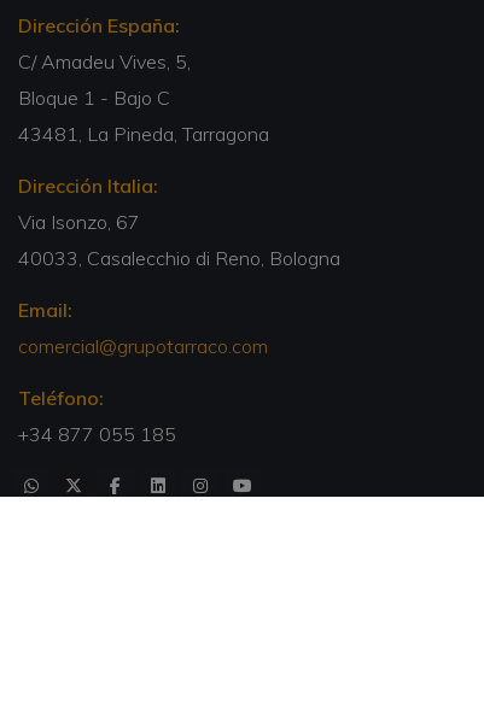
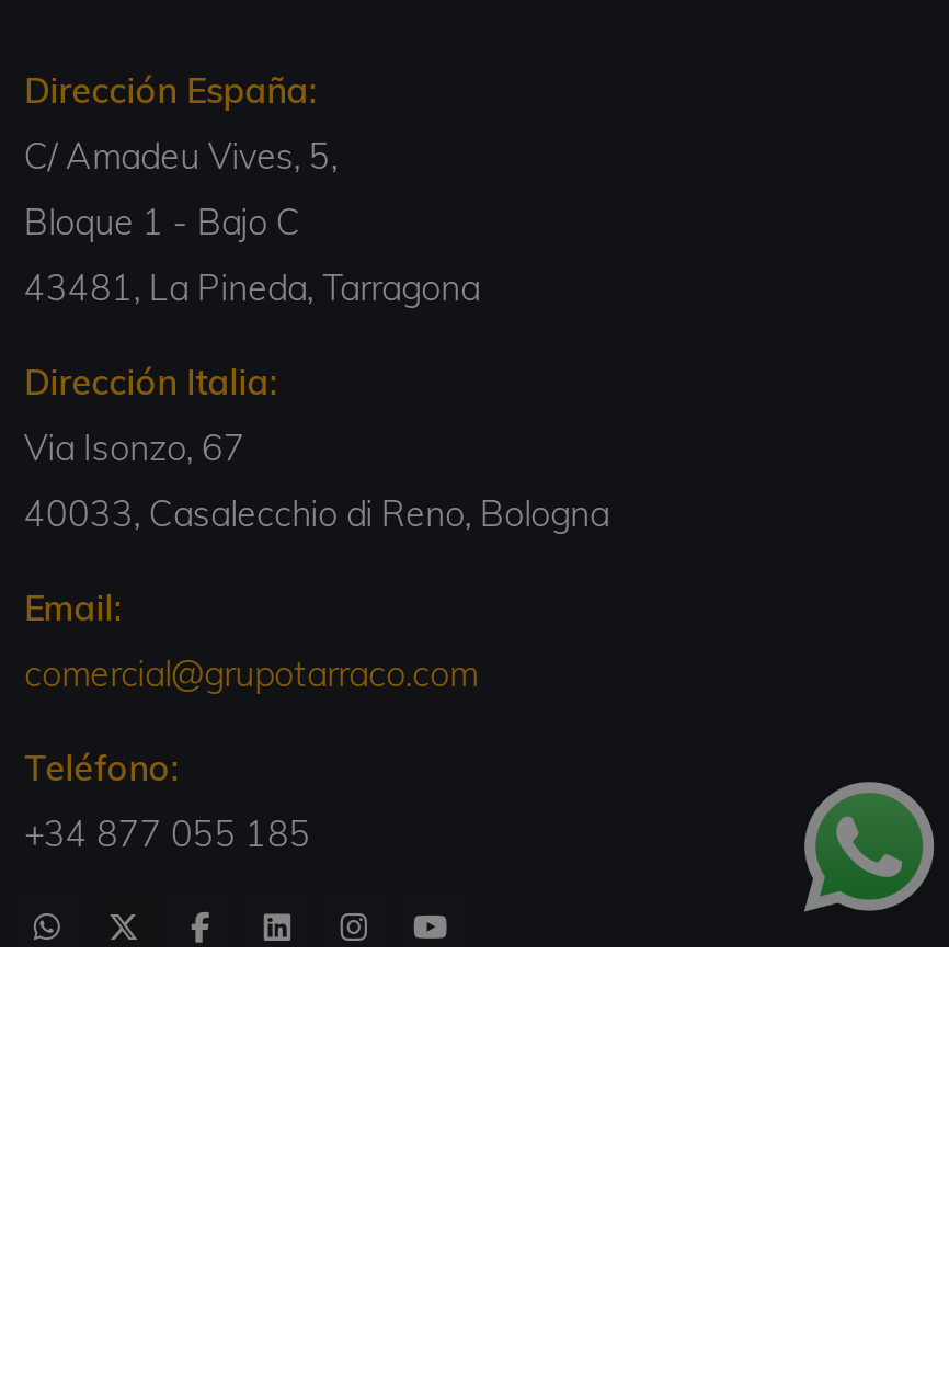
+ [image]
